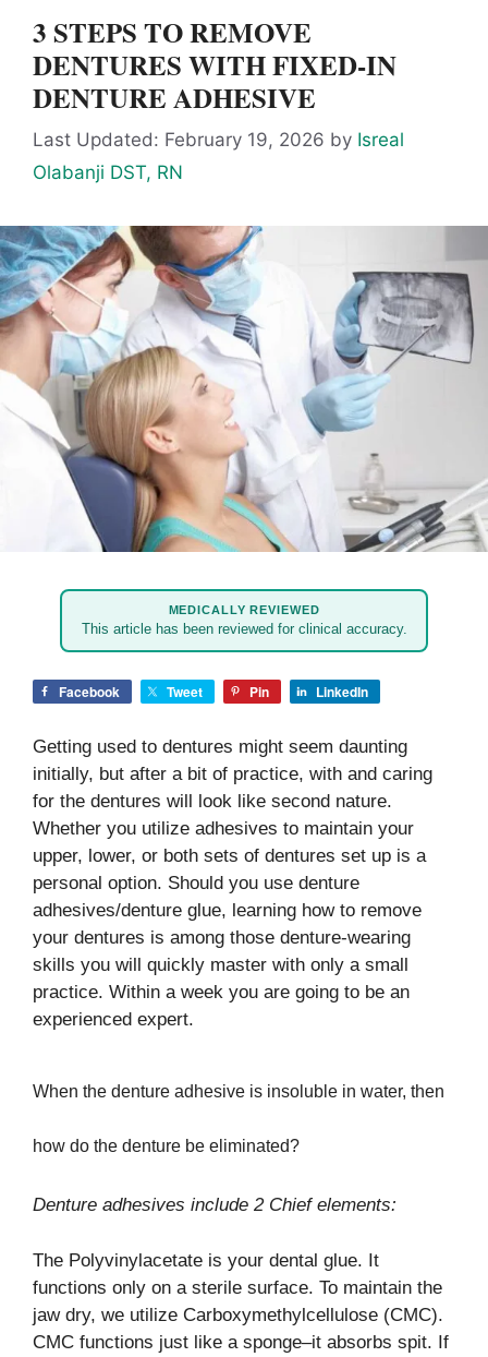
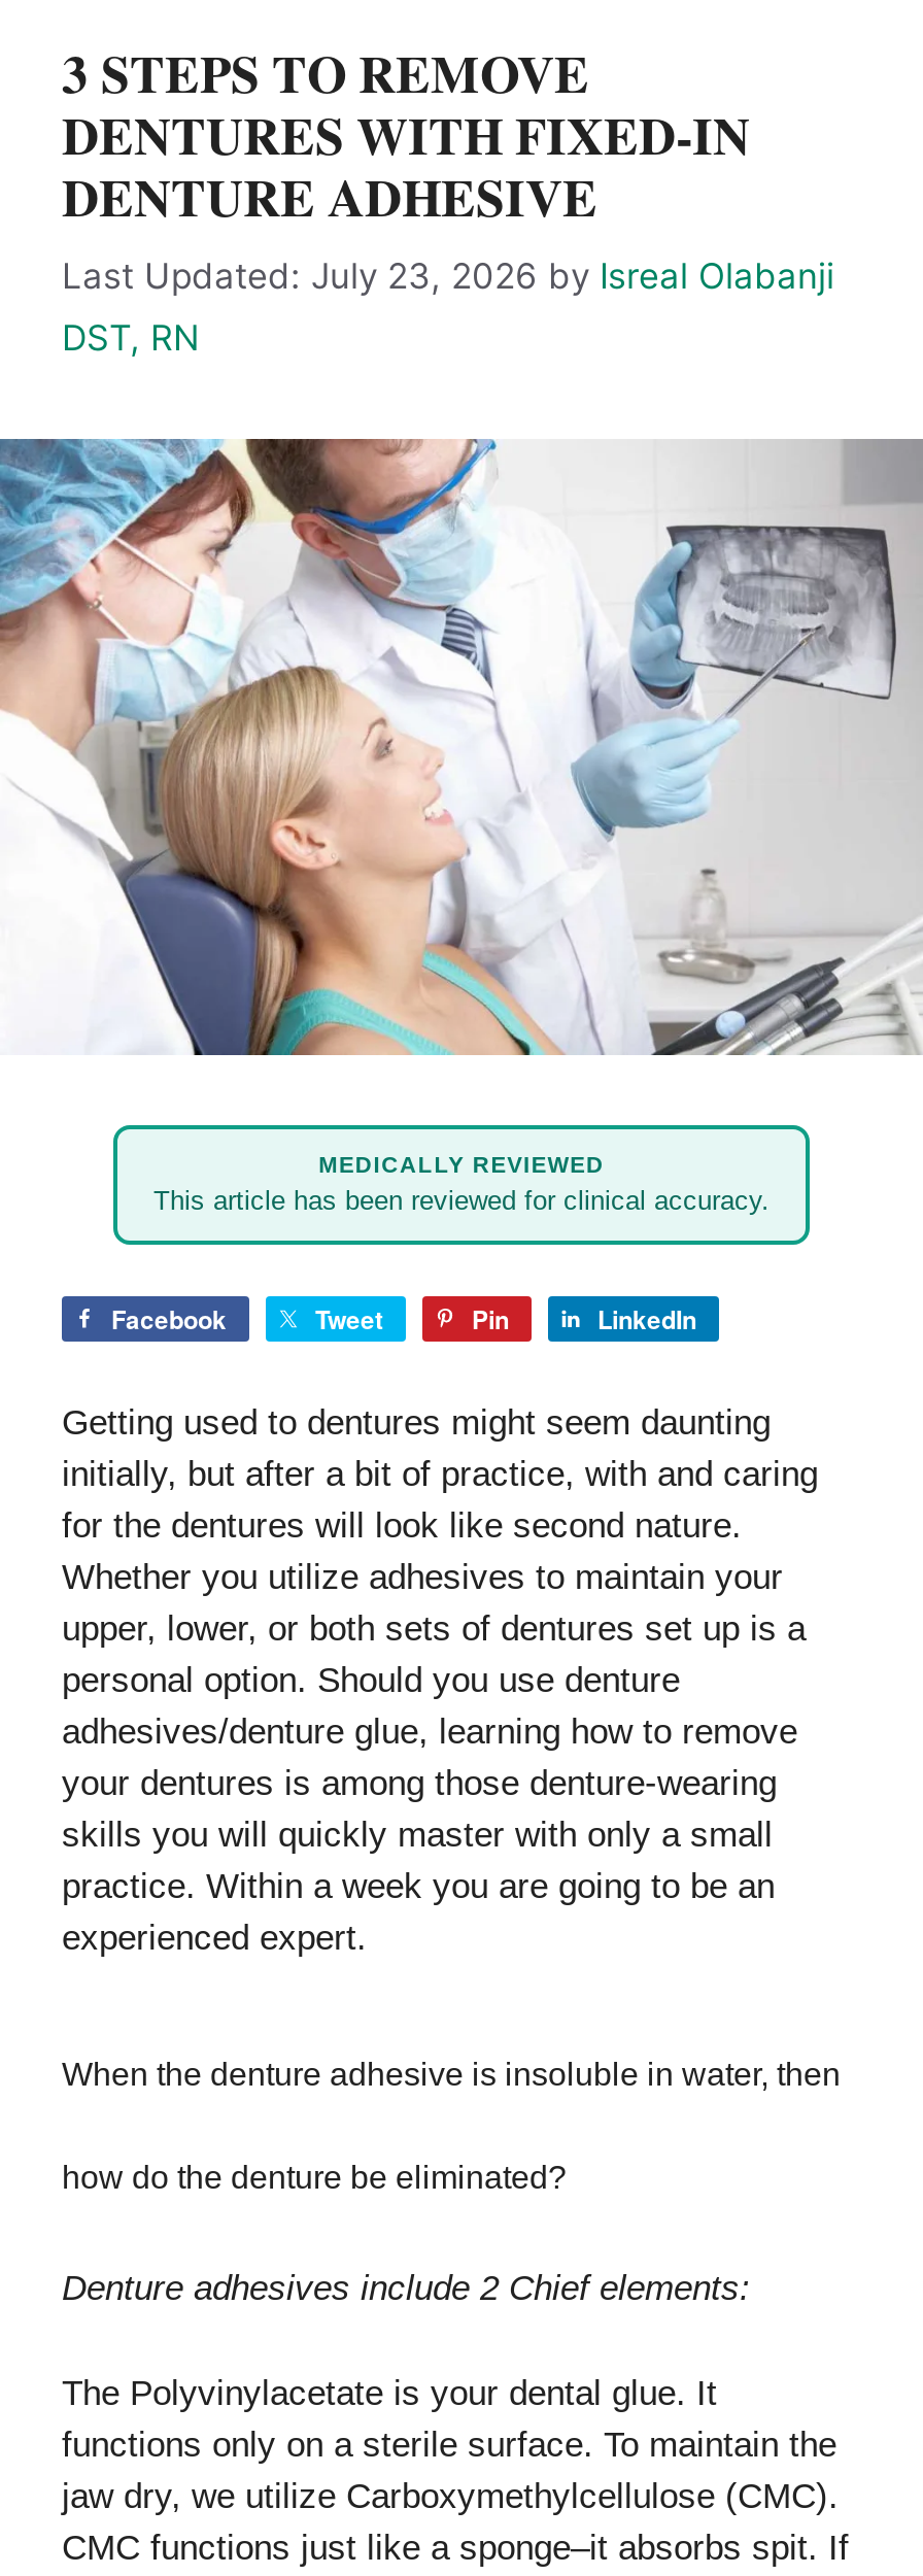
- Last Updated: February 19, 2026 by Isreal
+ Last Updated: July 23, 2026 by Isreal Olabanji

- Olabanji DST, RN
+ DST, RN
